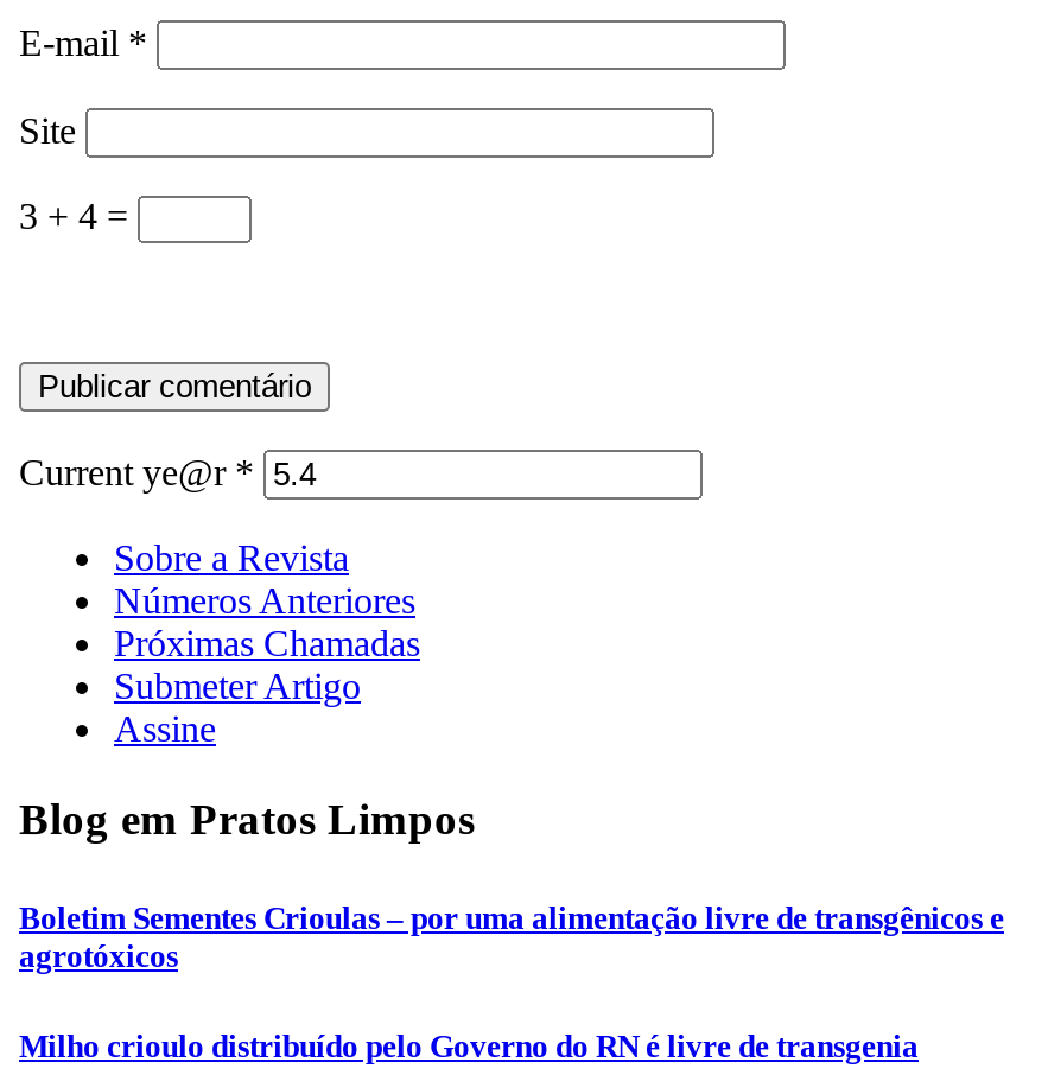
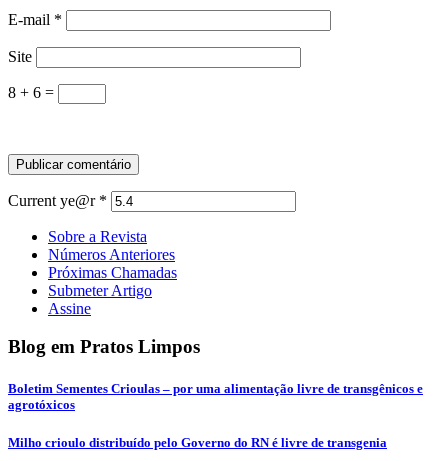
- 3 + 4 =
+ 8 + 6 =
